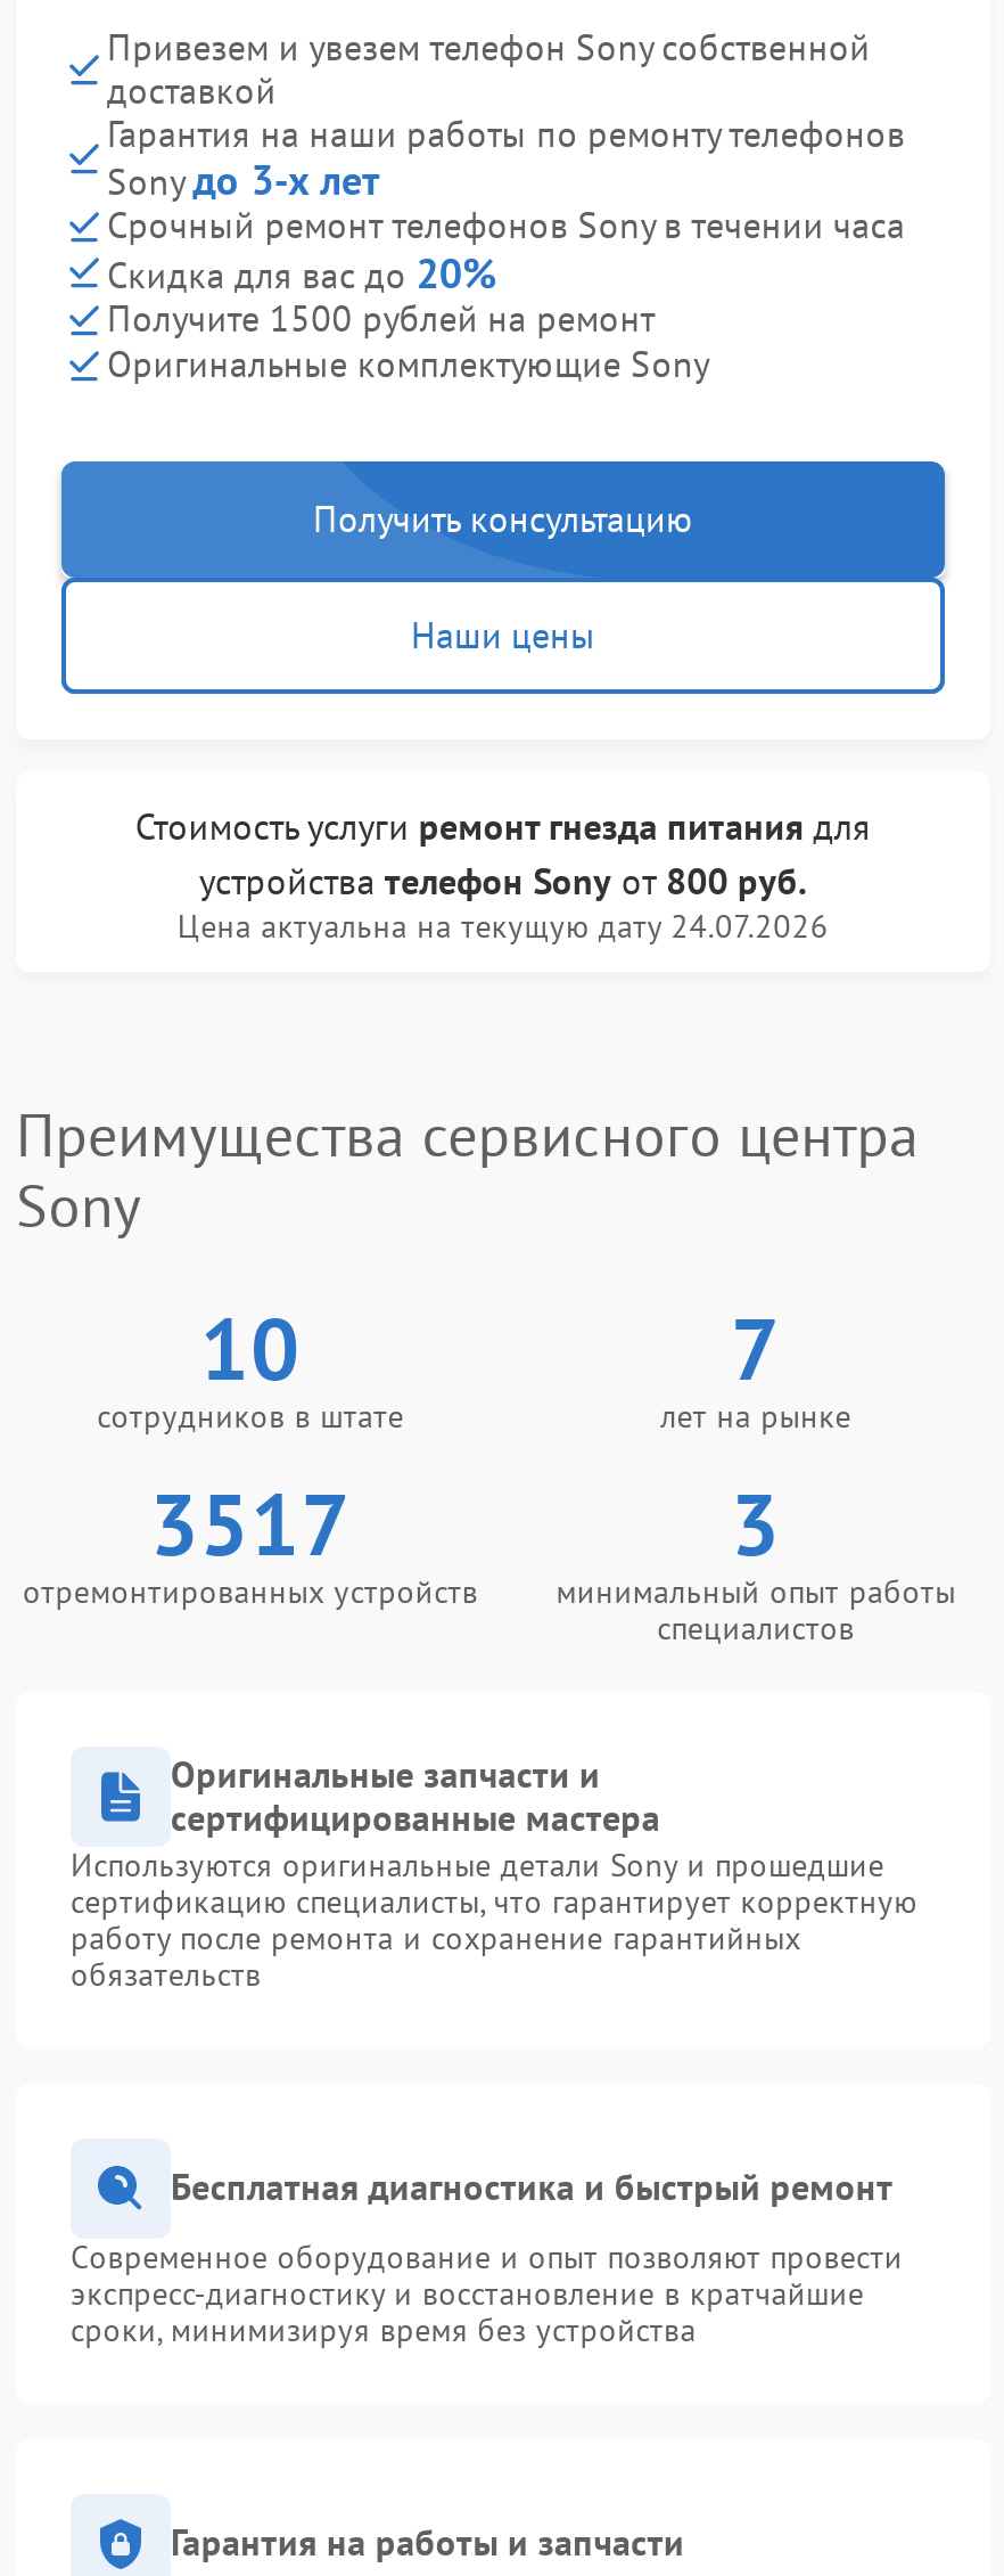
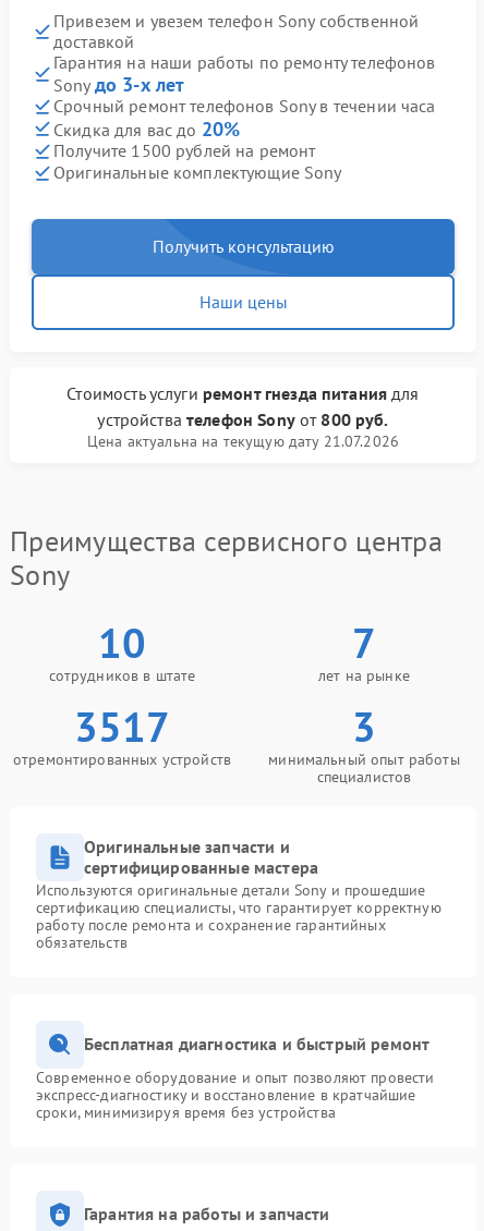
- Цена актуальна на текущую дату 24.07.2026
+ Цена актуальна на текущую дату 21.07.2026
